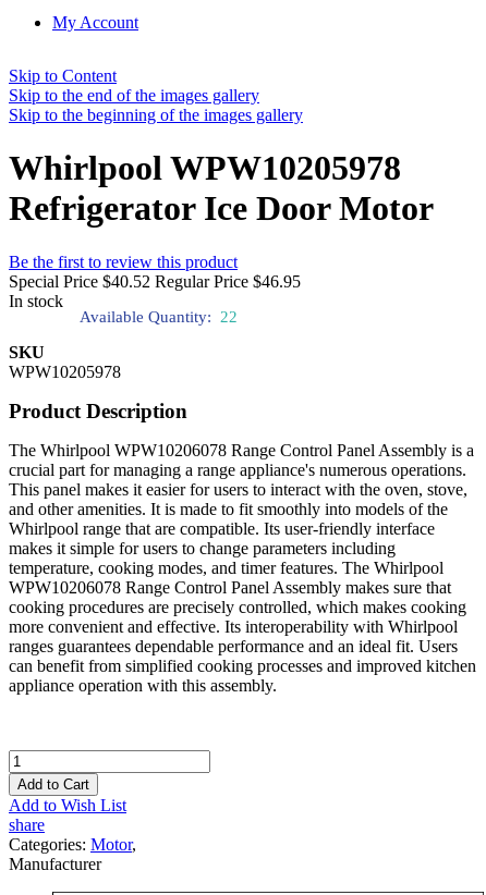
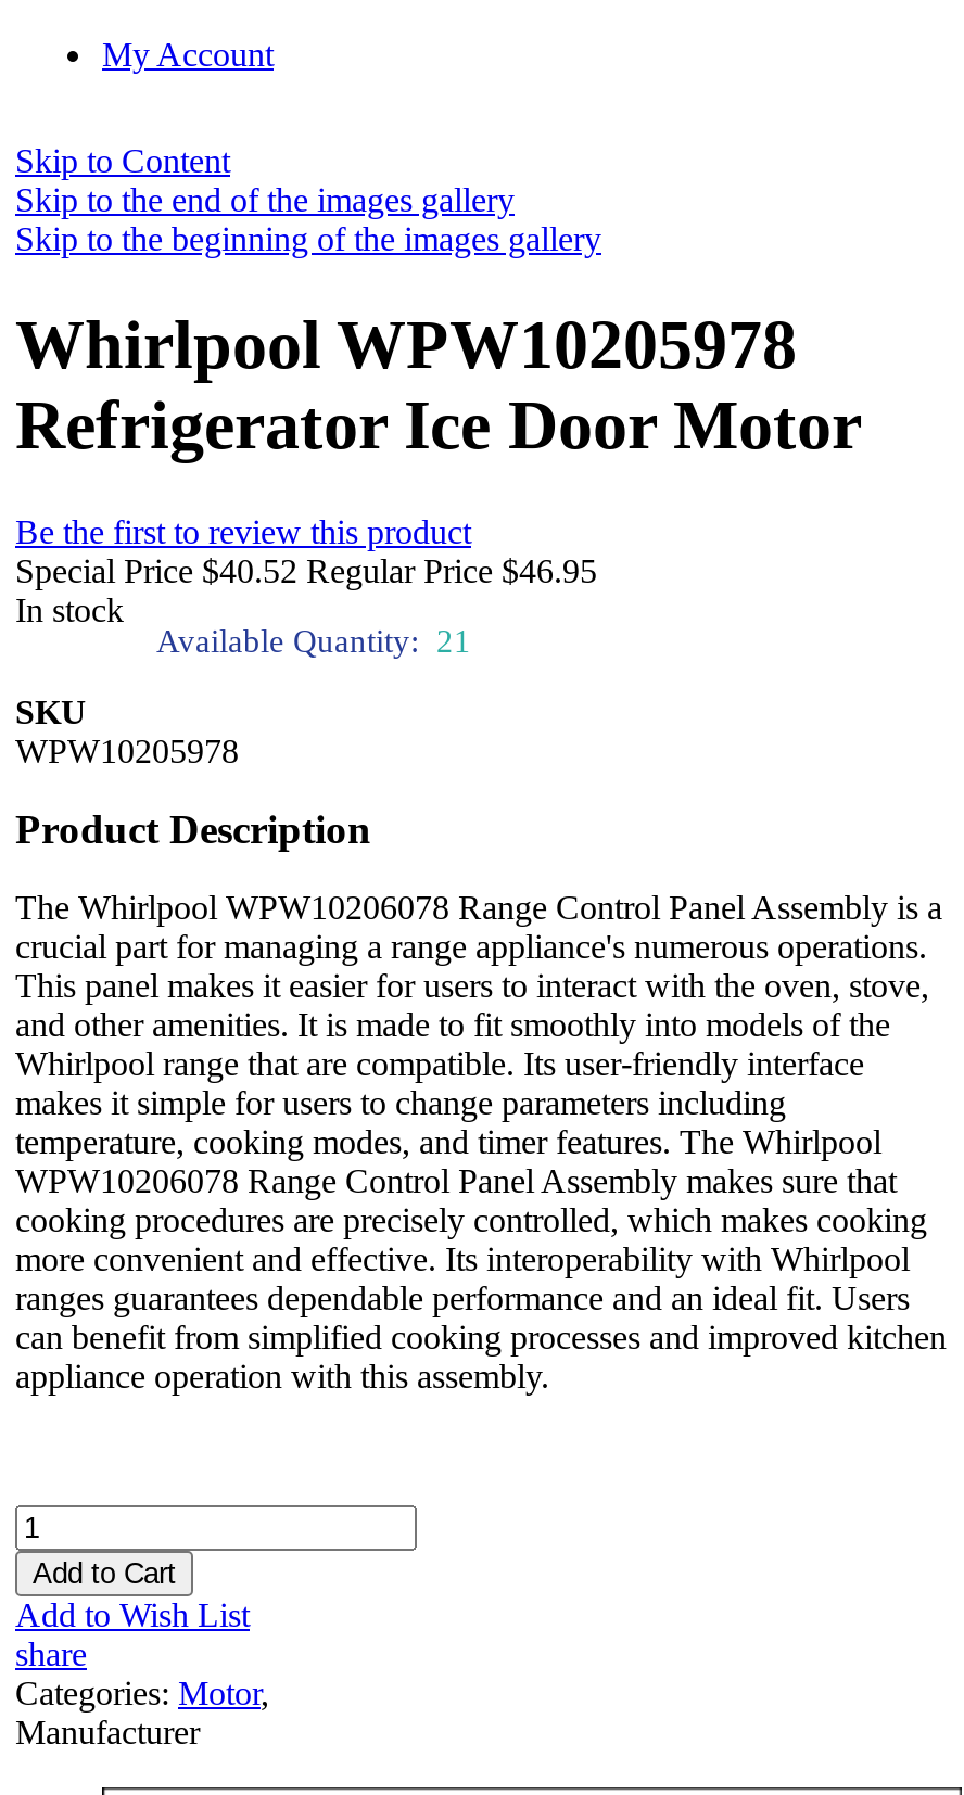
- Available Quantity: 22
+ Available Quantity: 21
